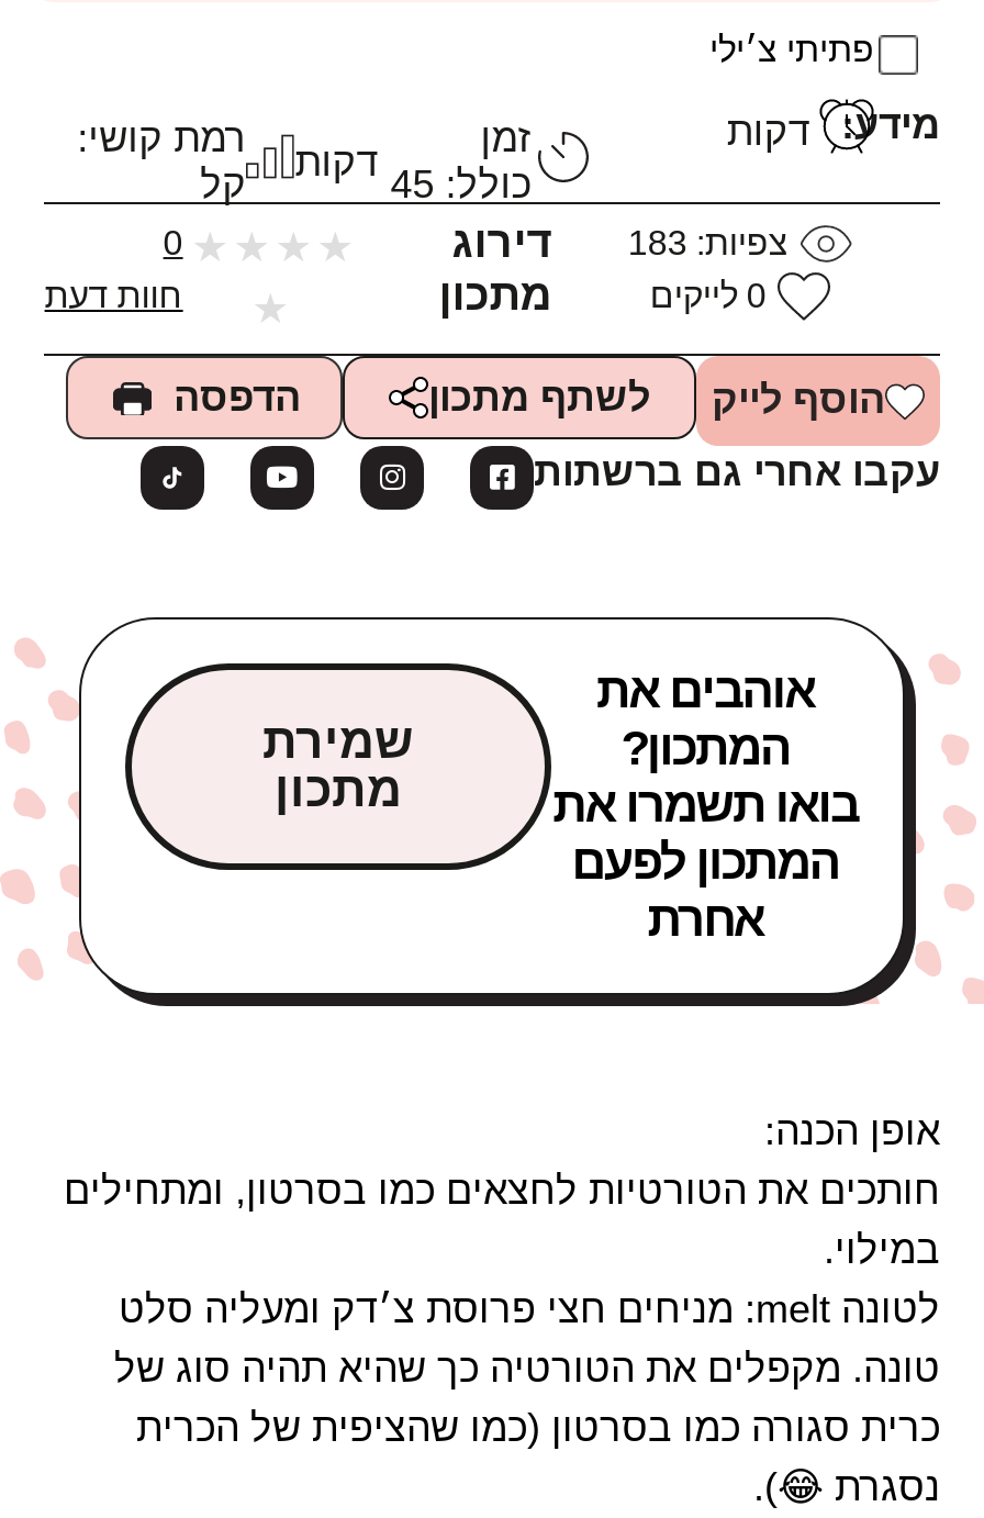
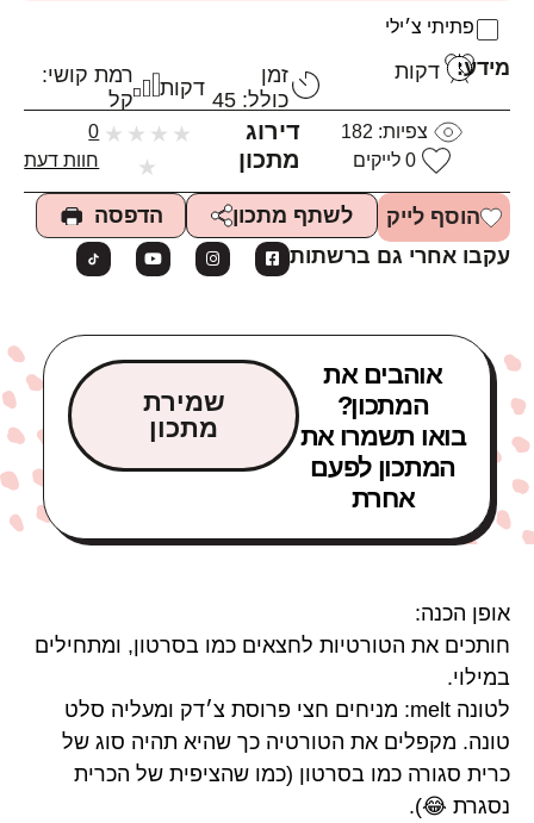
- צפיות: 183
+ צפיות: 182
